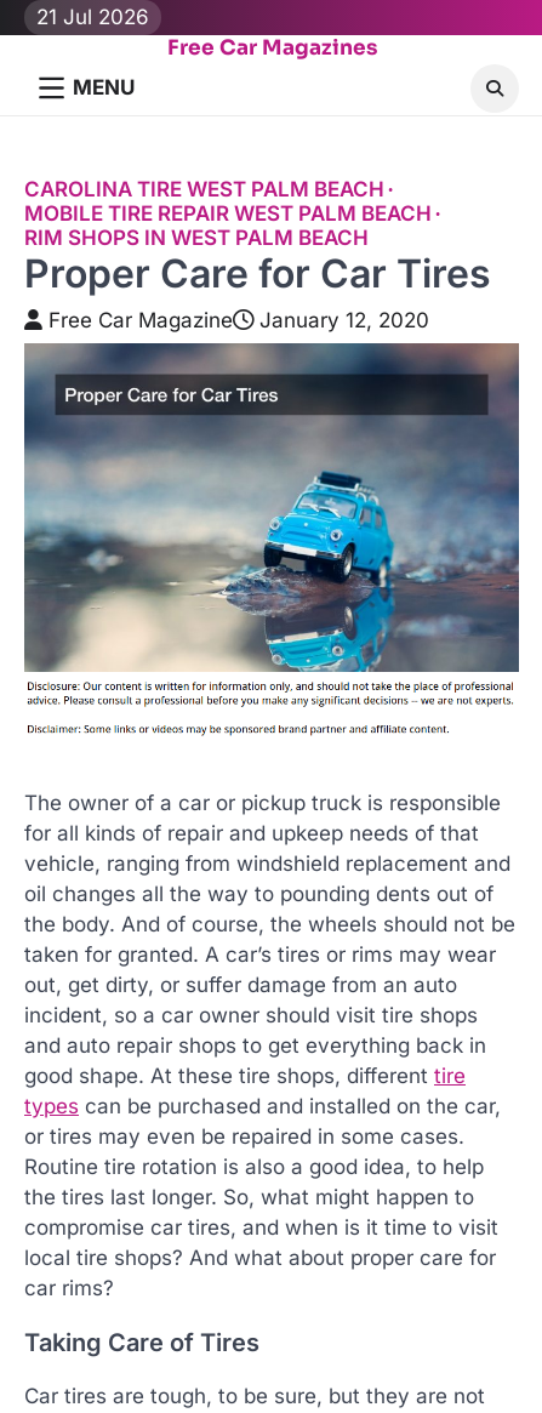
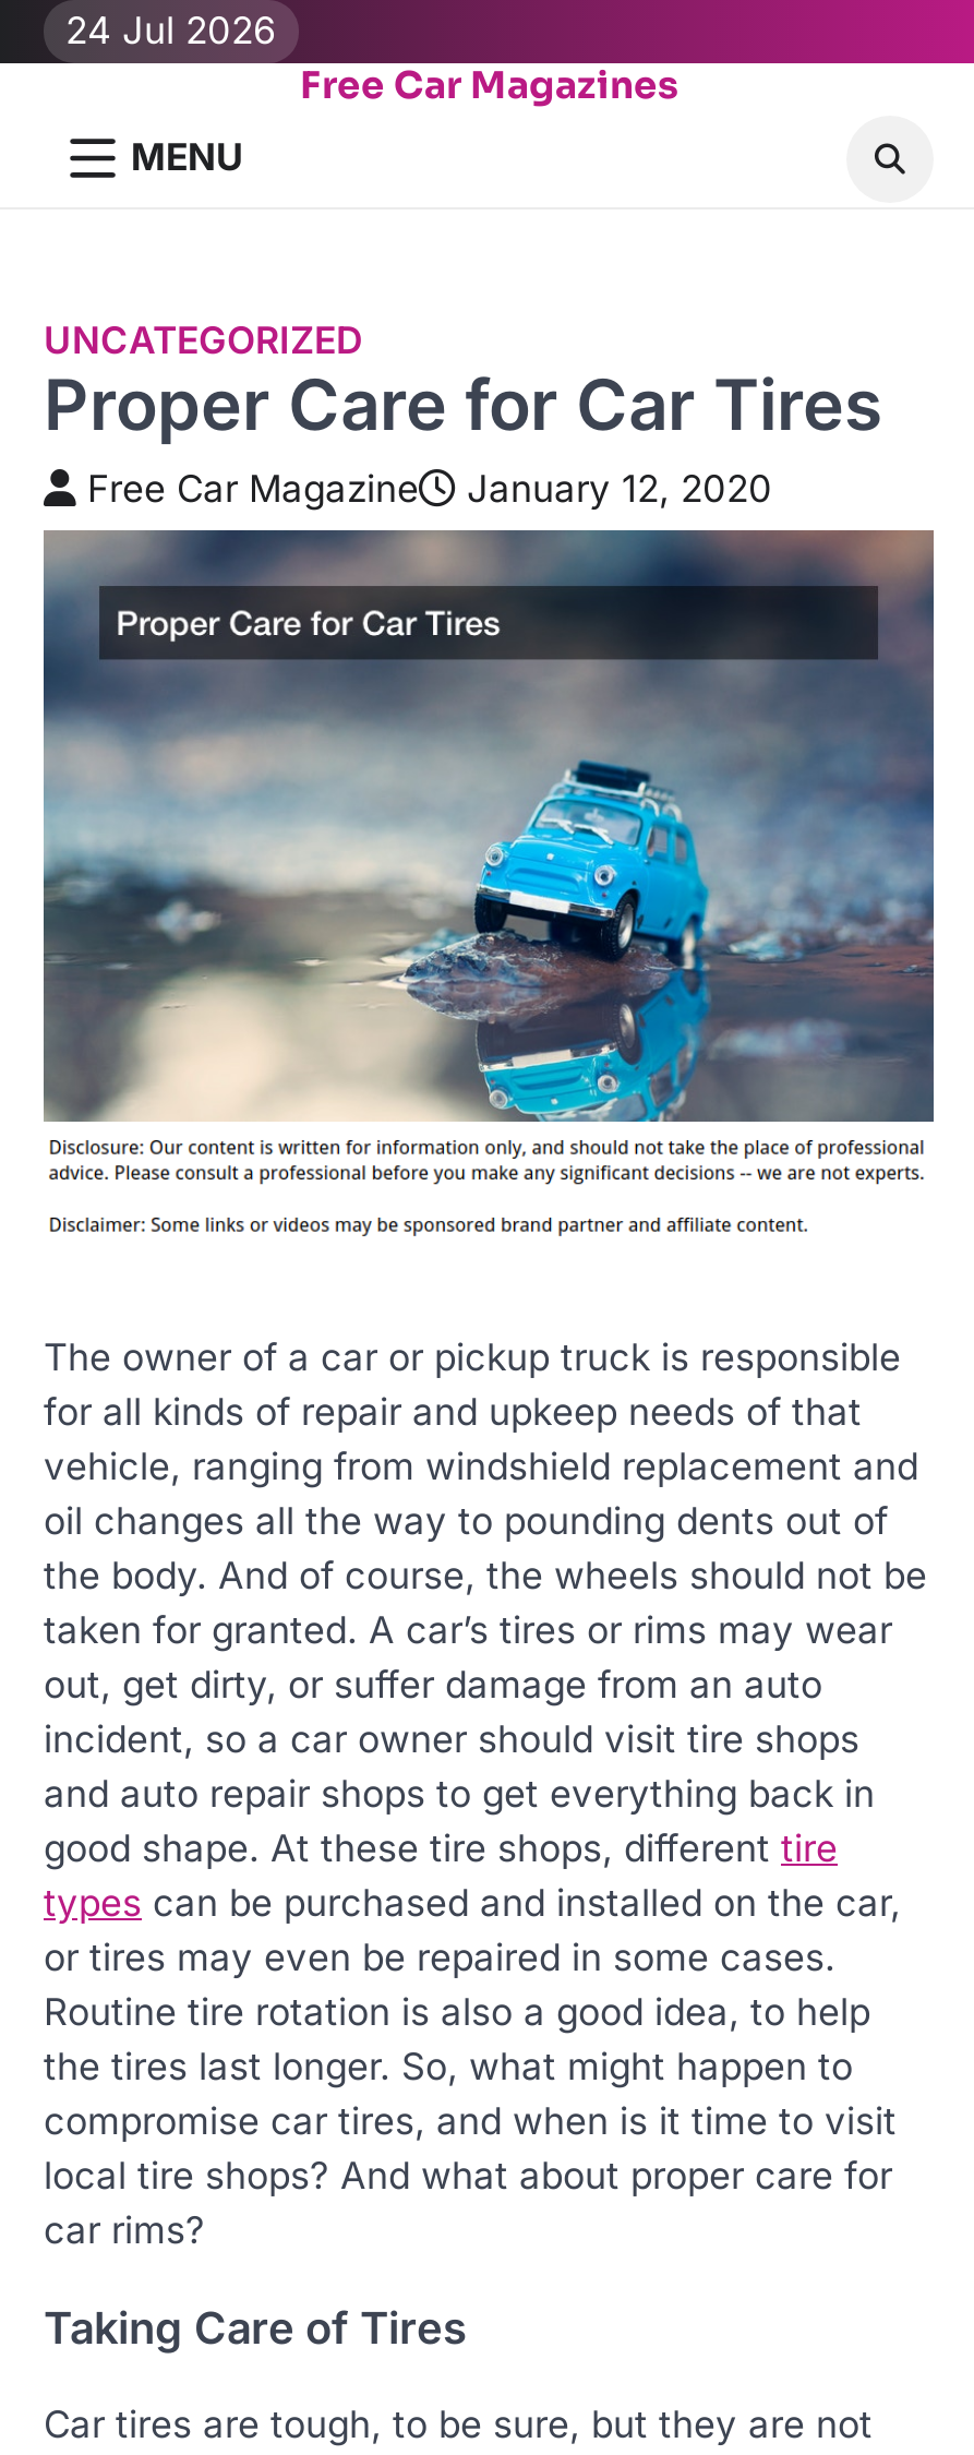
- 21 Jul 2026
+ 24 Jul 2026

- CAROLINA TIRE WEST PALM BEACH
- MOBILE TIRE REPAIR WEST PALM BEACH
- RIM SHOPS IN WEST PALM BEACH
+ UNCATEGORIZED
